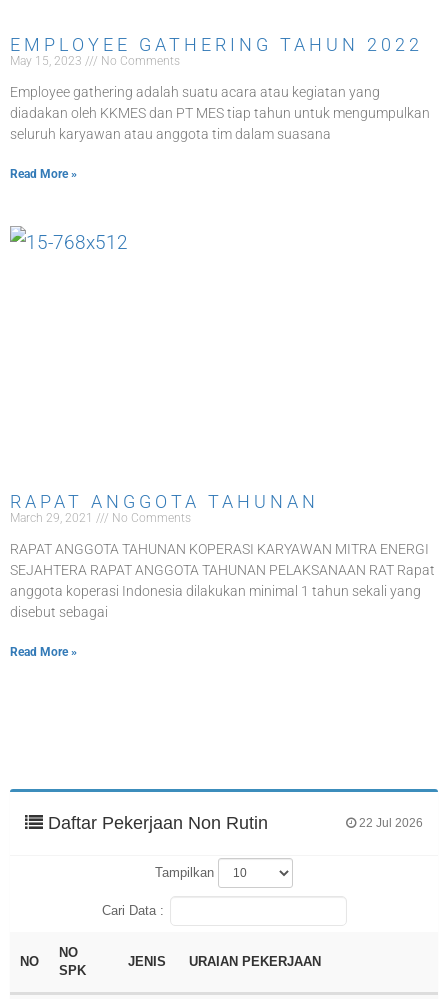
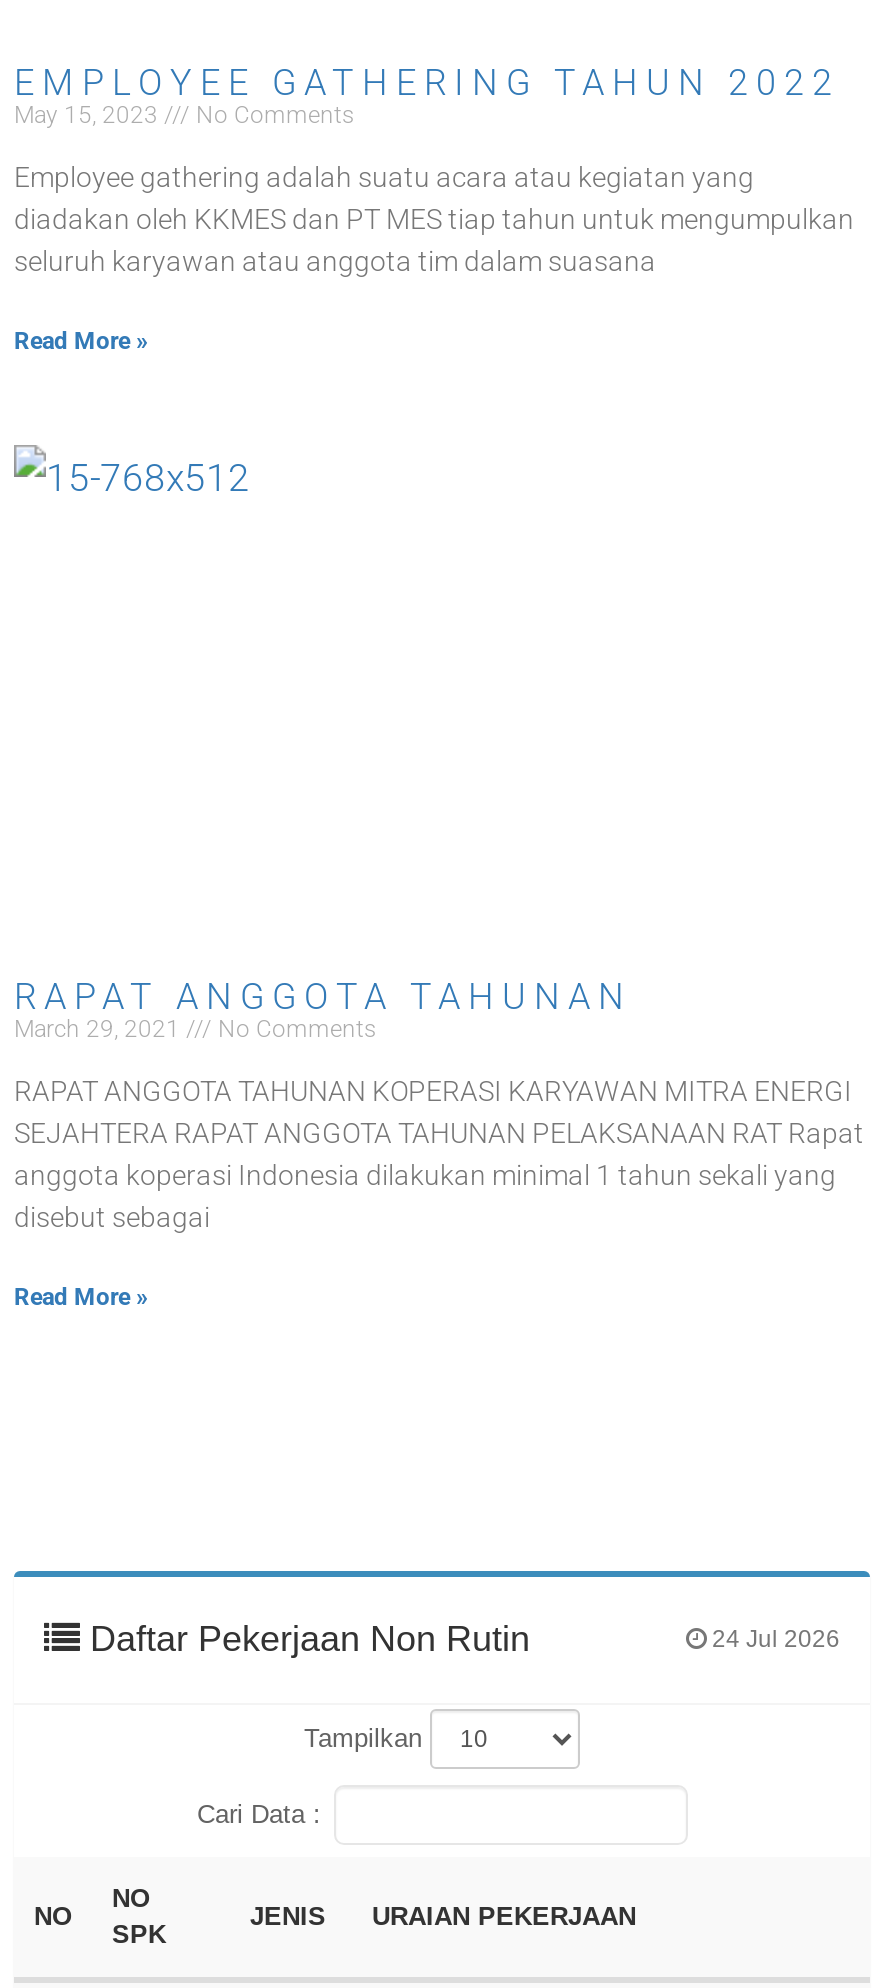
- 22 Jul 2026
+ 24 Jul 2026
